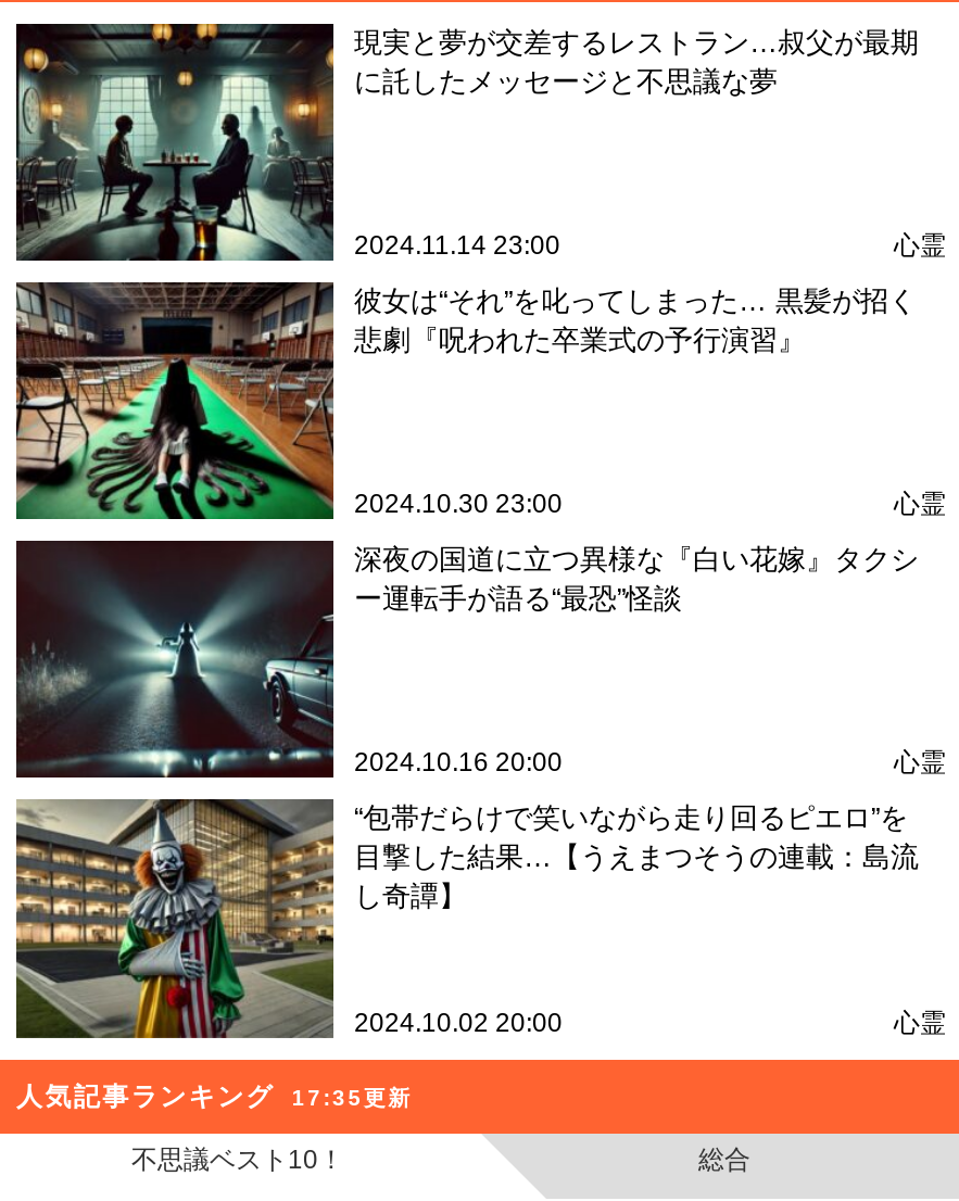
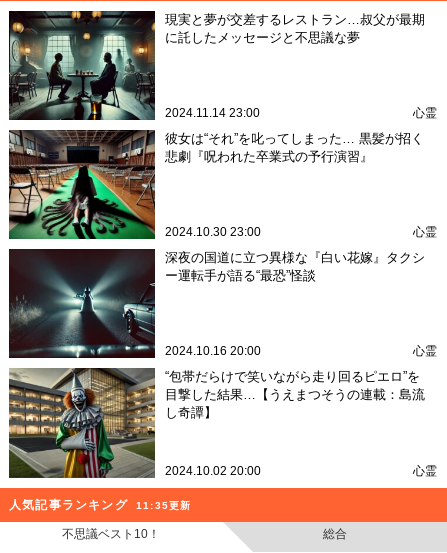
- 人気記事ランキング 17:35更新
+ 人気記事ランキング 11:35更新
